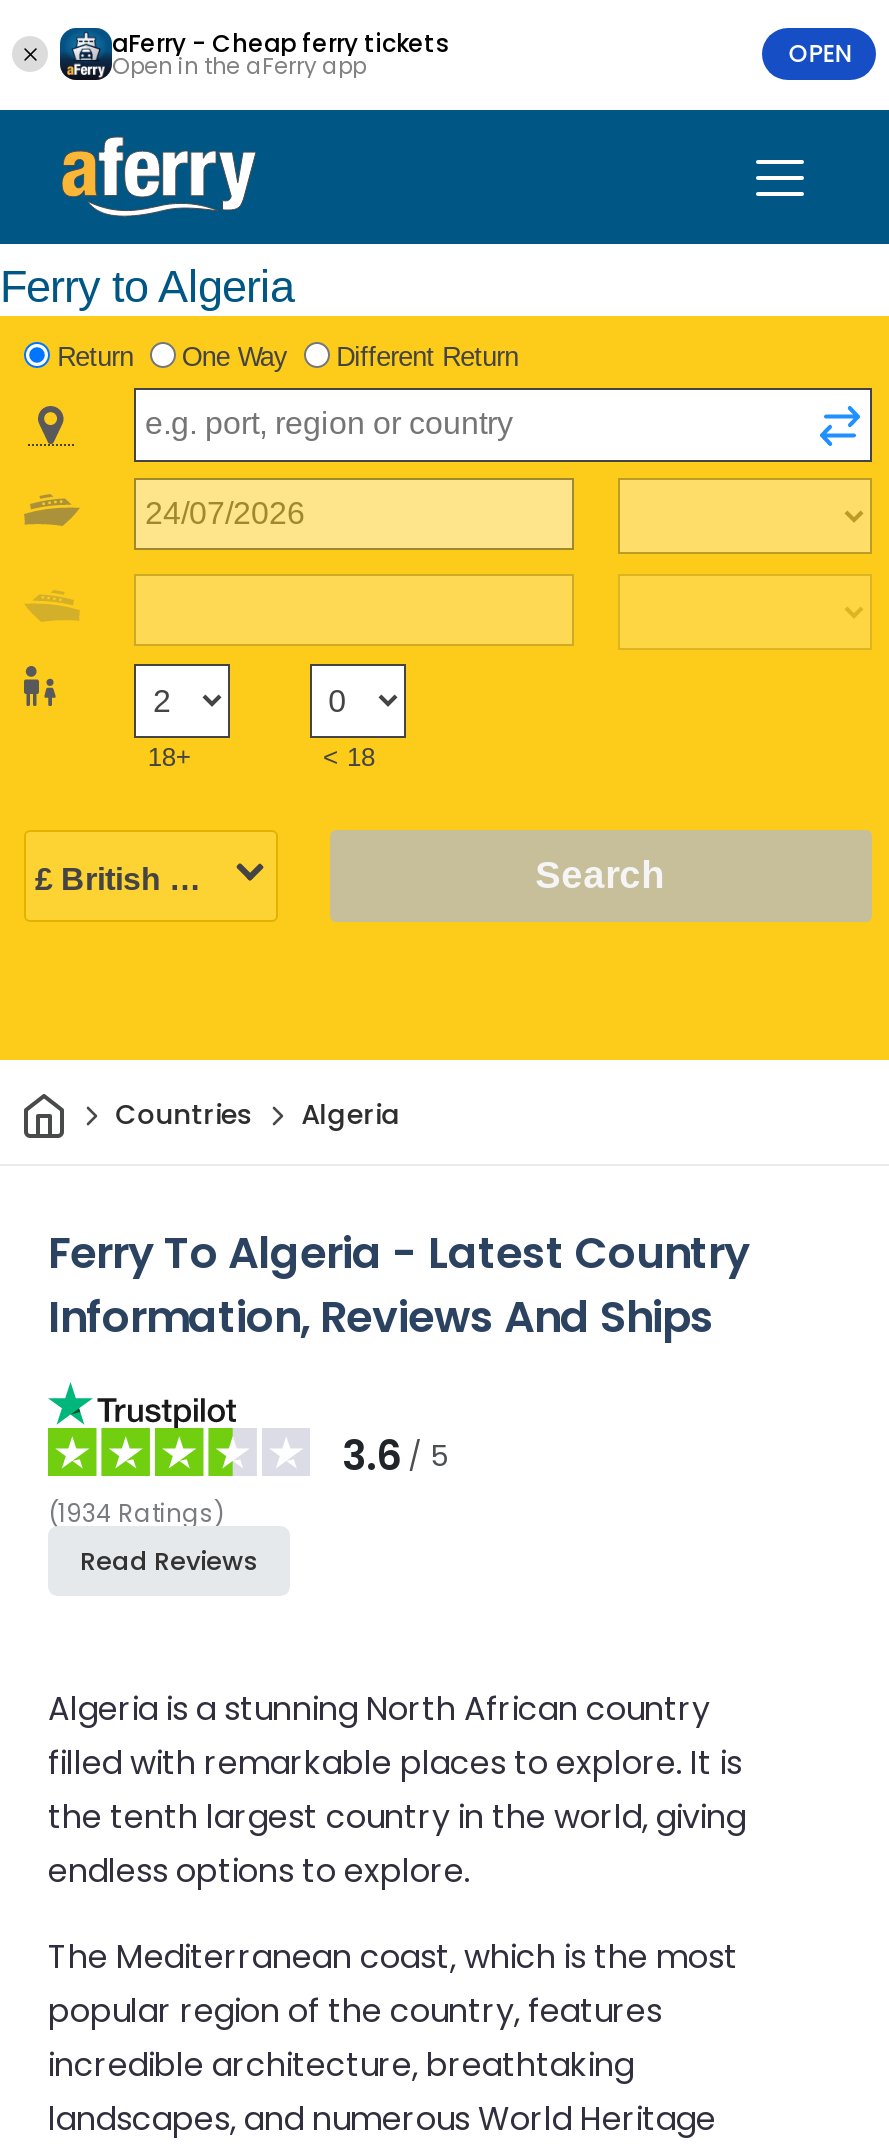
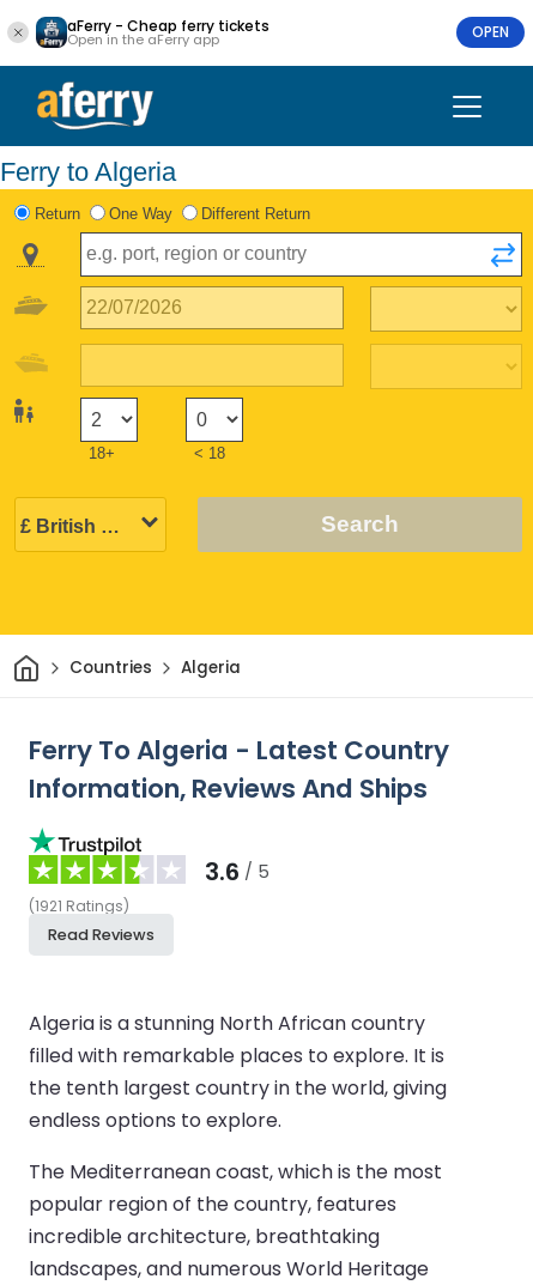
- (1934 Ratings)
+ (1921 Ratings)
